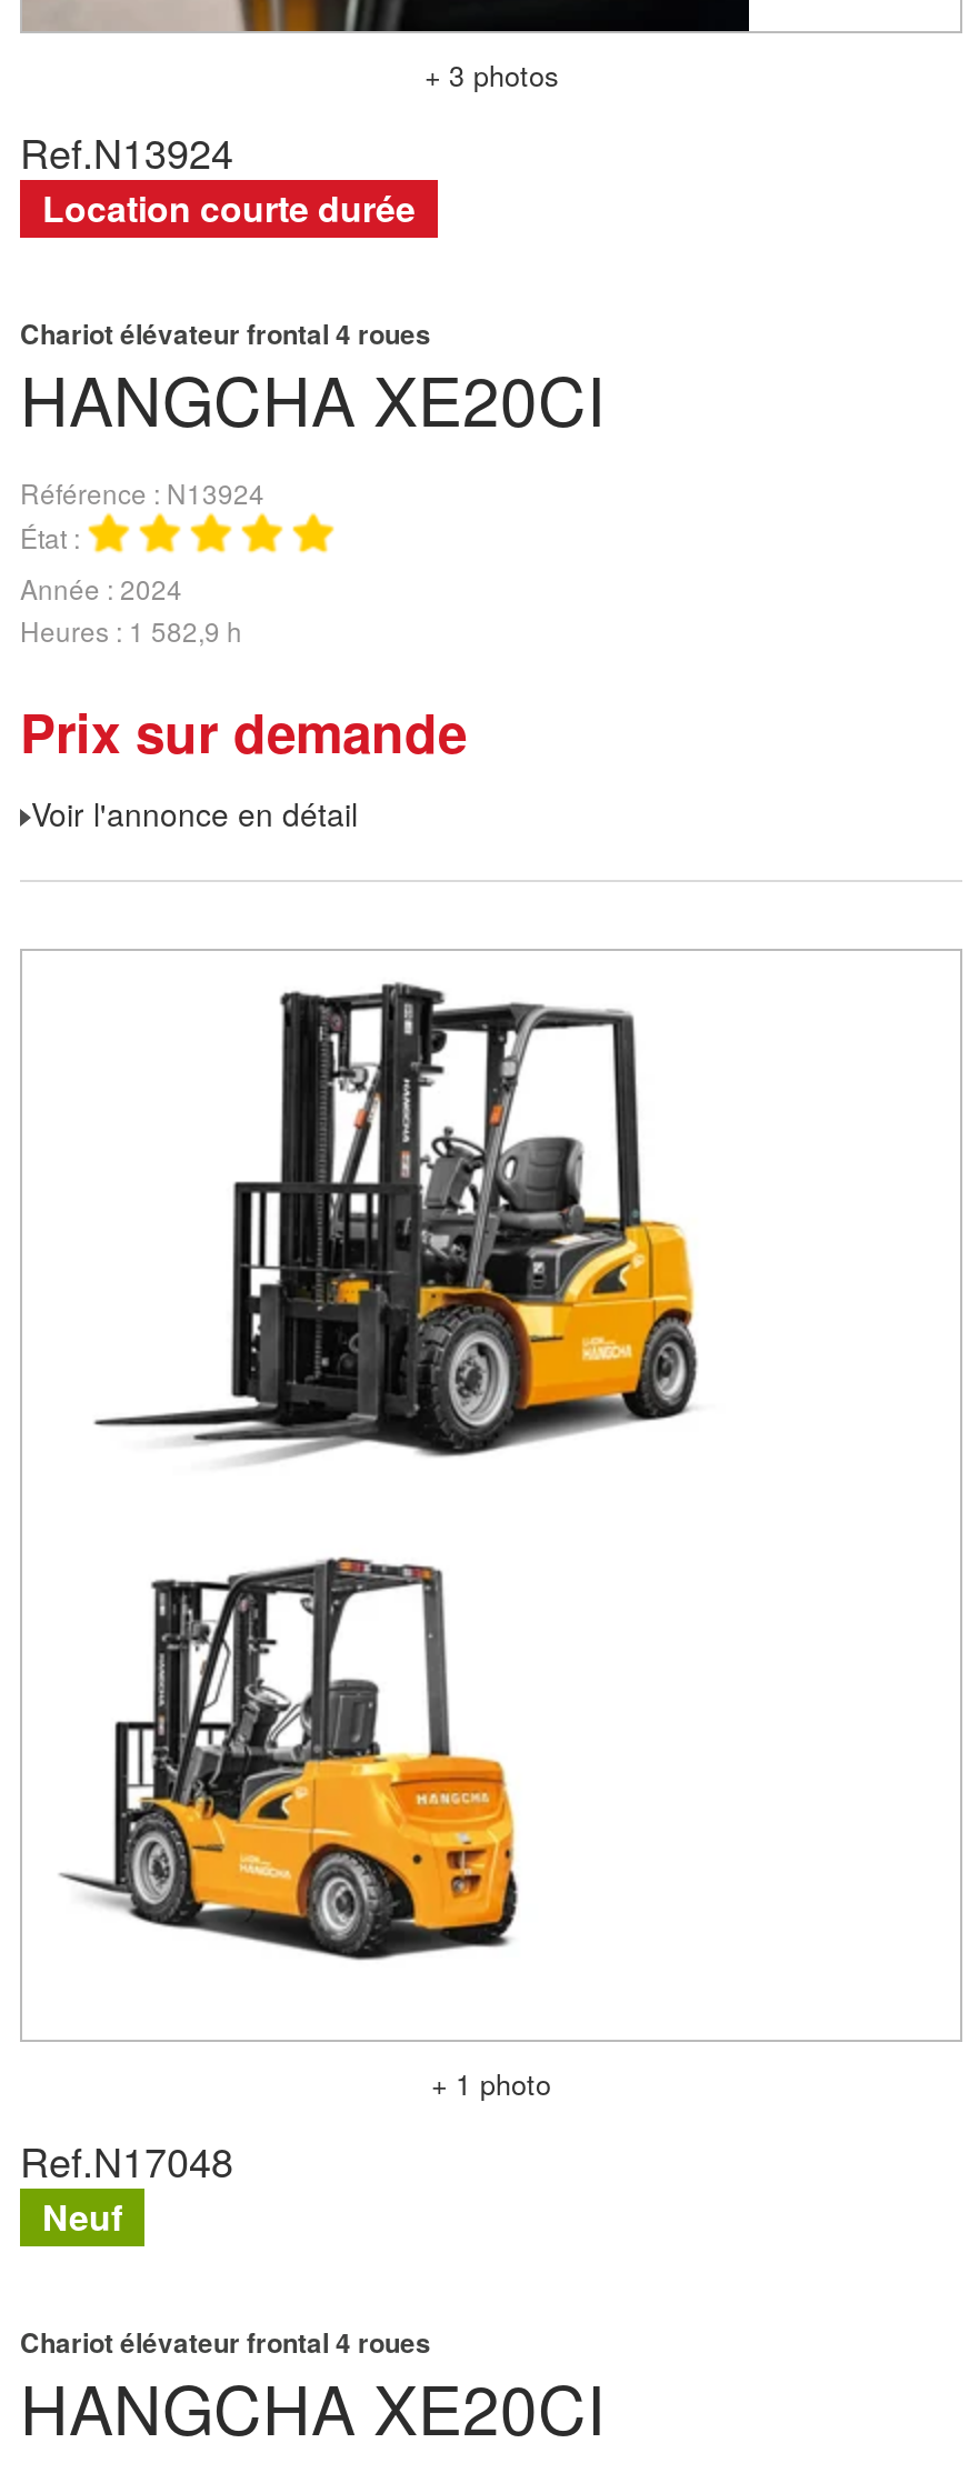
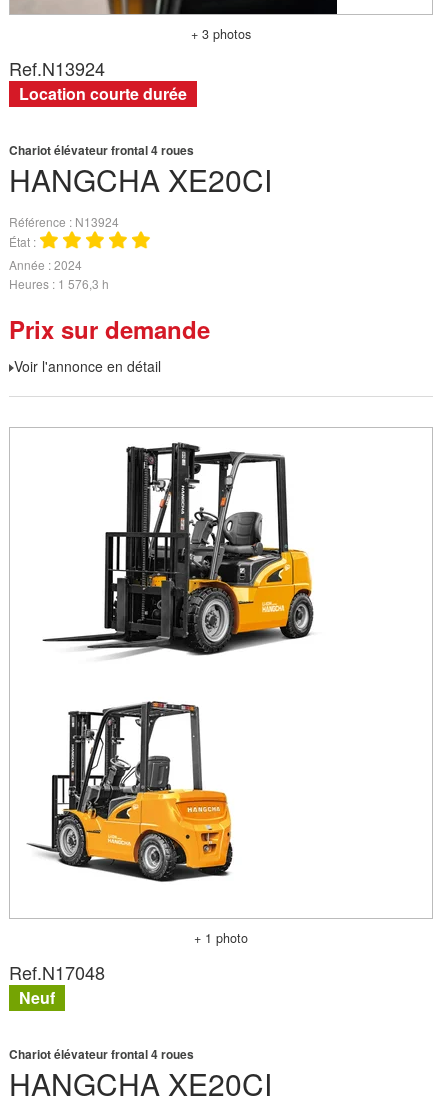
- Heures 1 582,9 h
+ Heures 1 576,3 h
